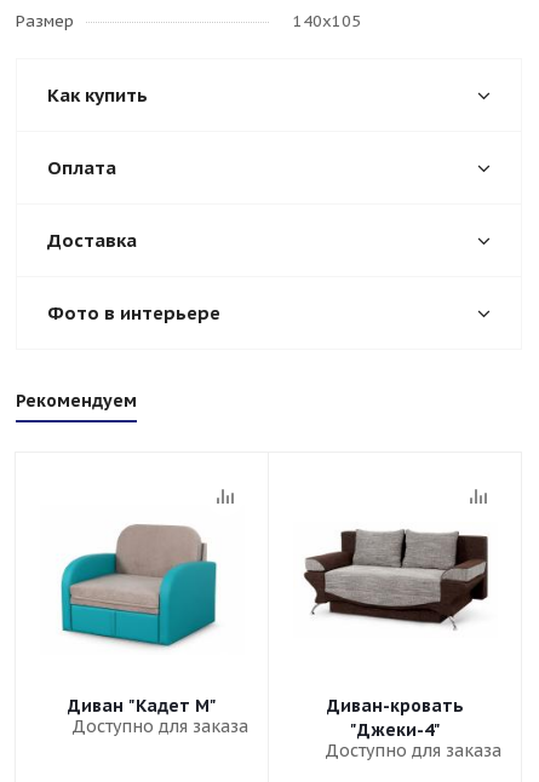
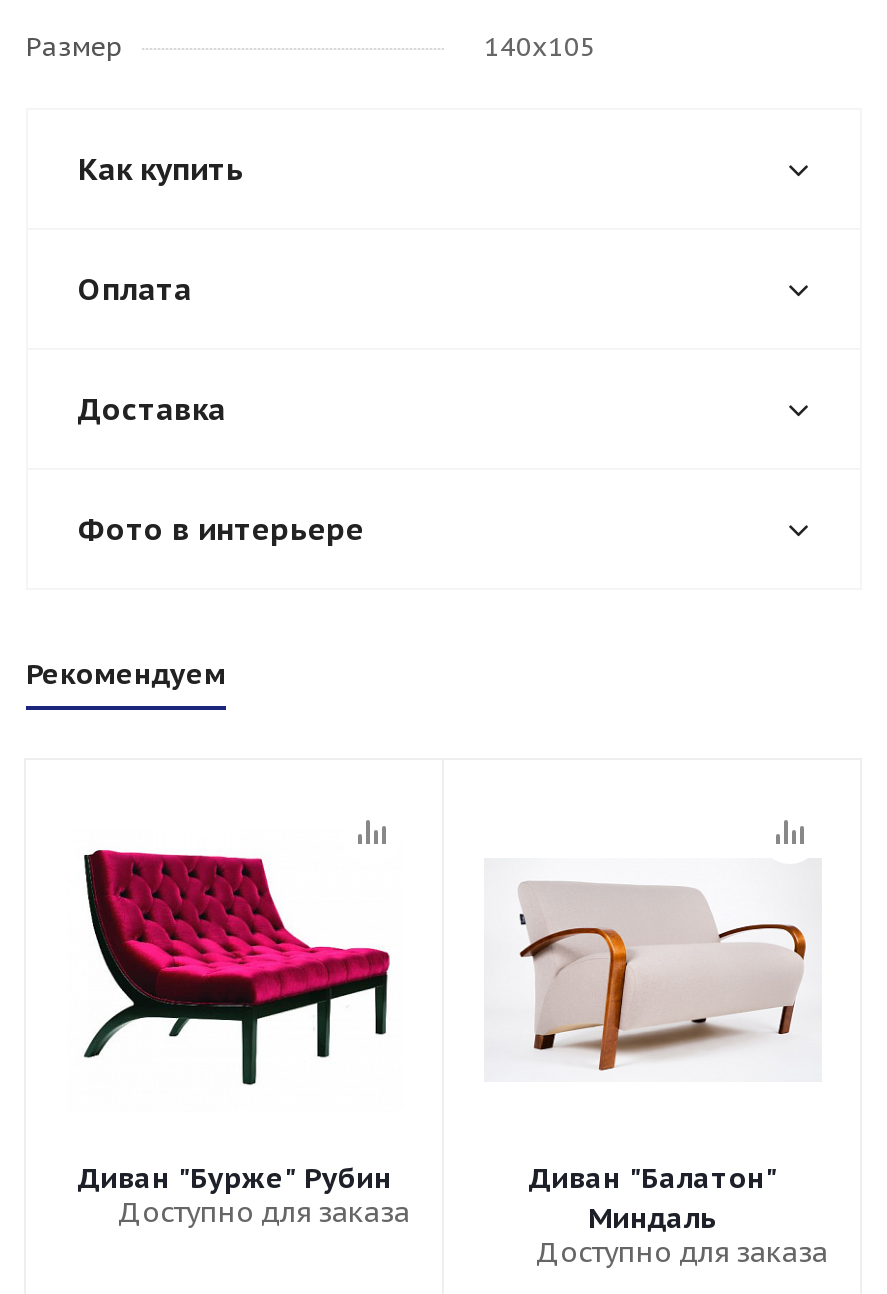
- [image]
- Диван "Кадет М"
+ [image]
+ Диван "Бурже" Рубин

- [image]
+ [image]

- Диван-кровать
- "Джеки-4"
+ Диван "Балатон"
+ Миндаль
